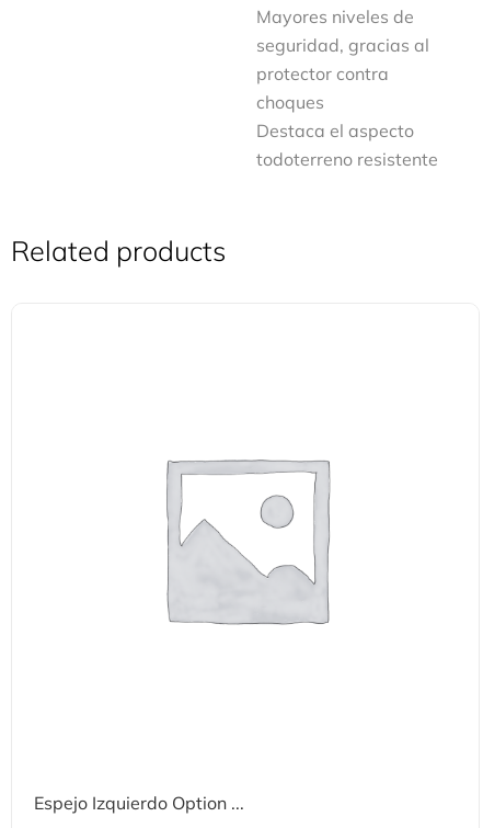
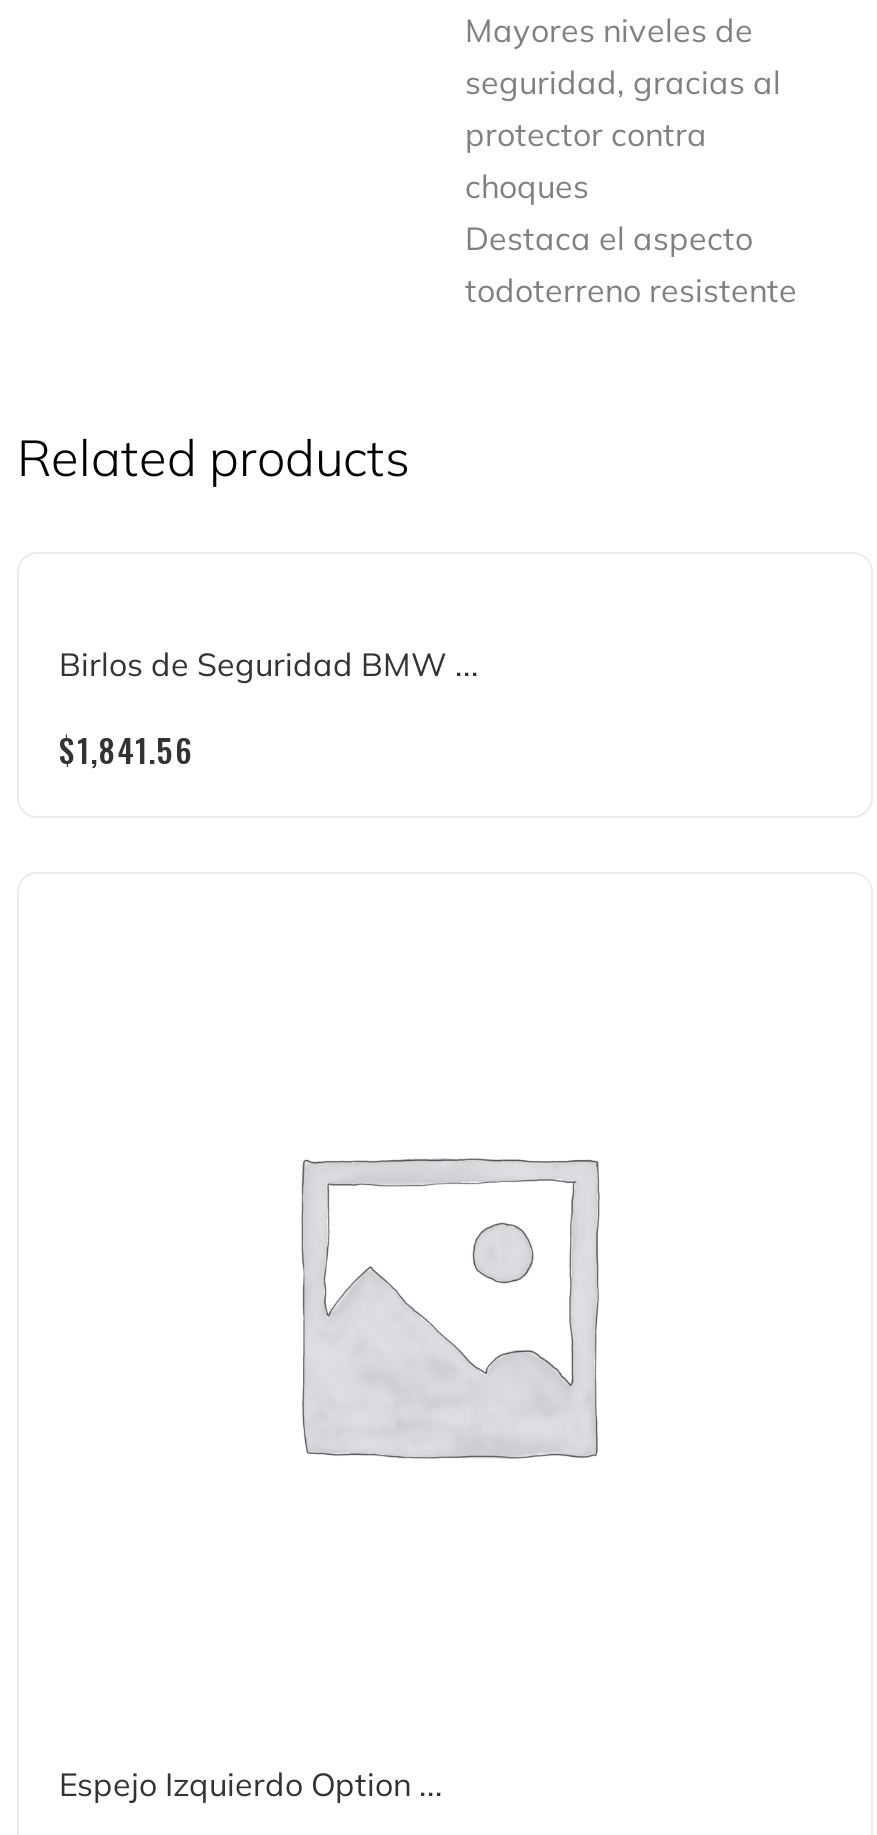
+ Birlos de Seguridad BMW ...
+ $1,841.56
